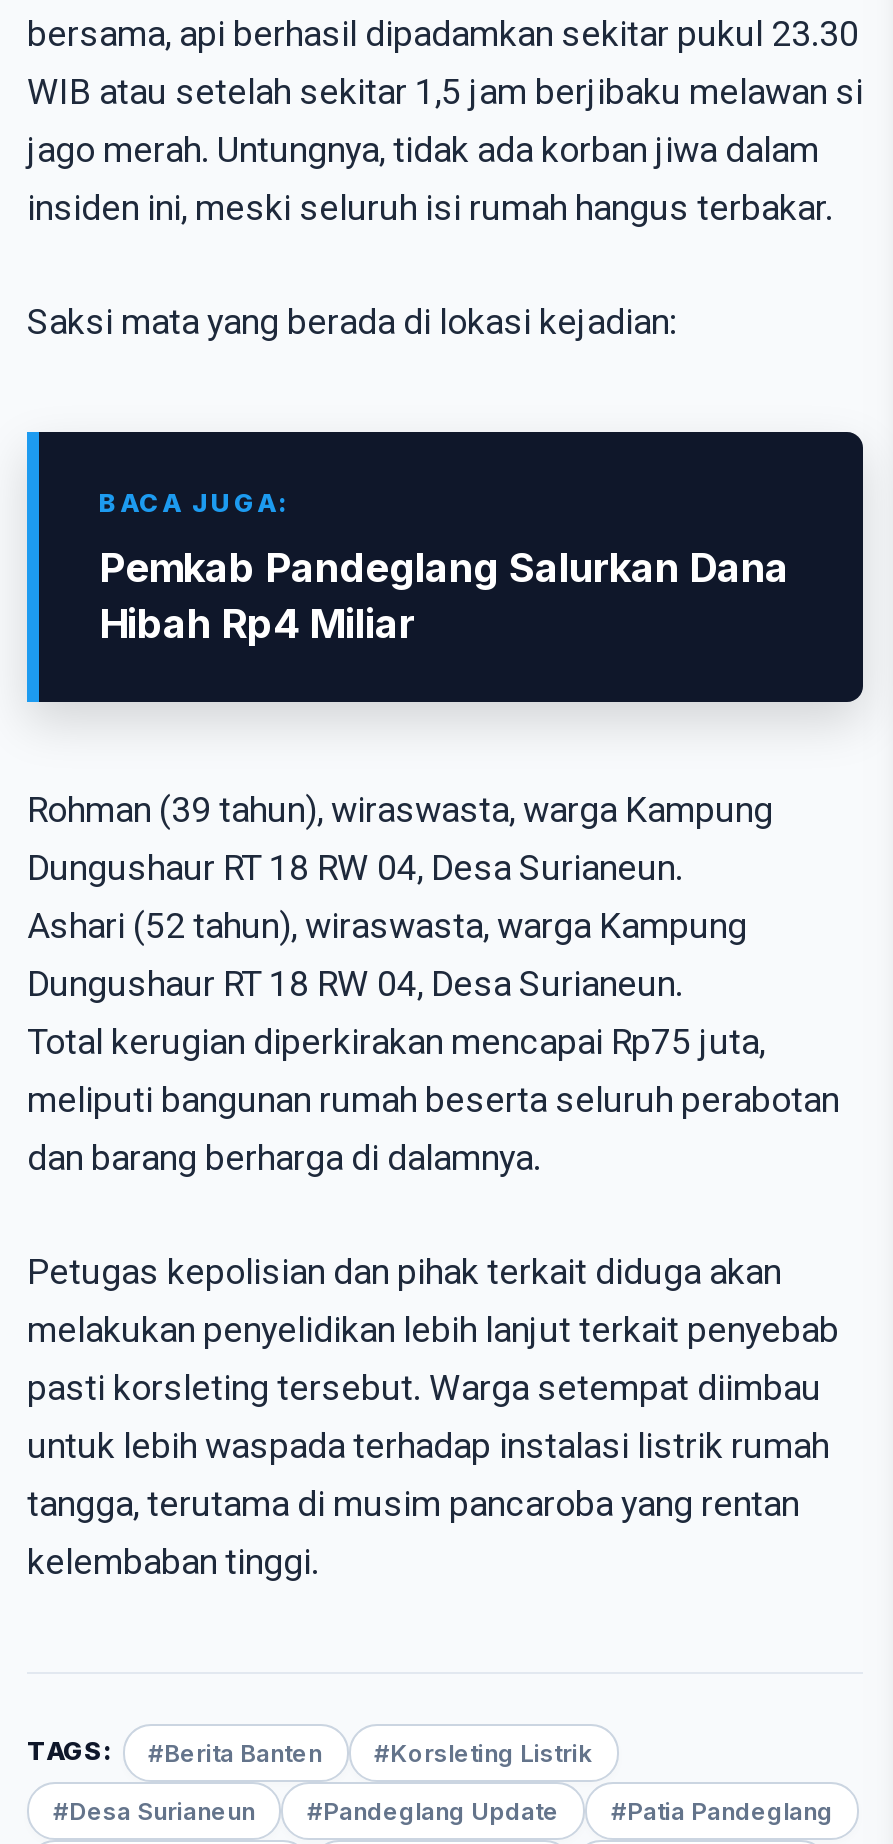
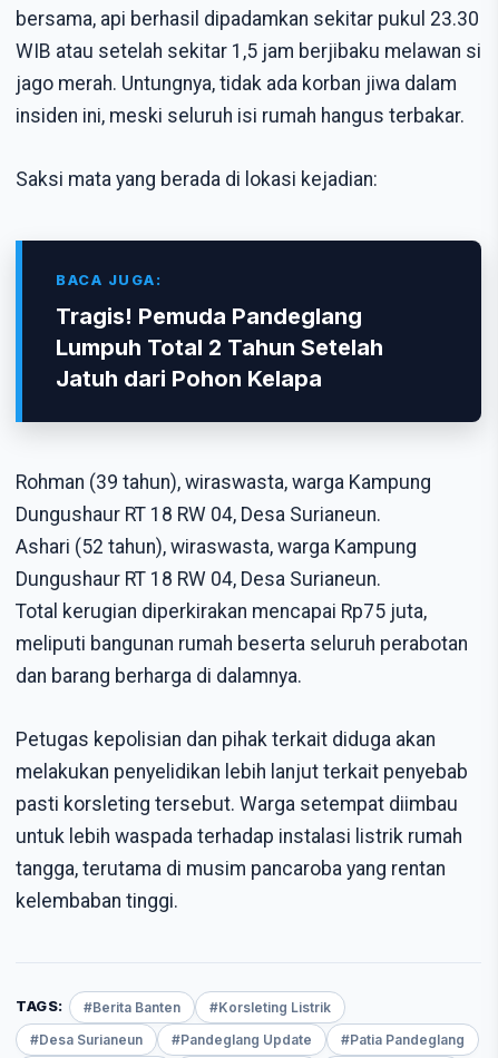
- Pemkab Pandeglang Salurkan Dana
- Hibah Rp4 Miliar
+ Tragis! Pemuda Pandeglang
+ Lumpuh Total 2 Tahun Setelah
+ Jatuh dari Pohon Kelapa
